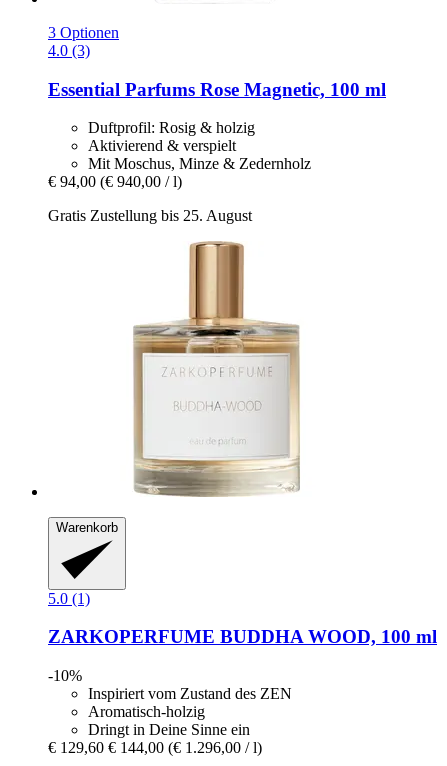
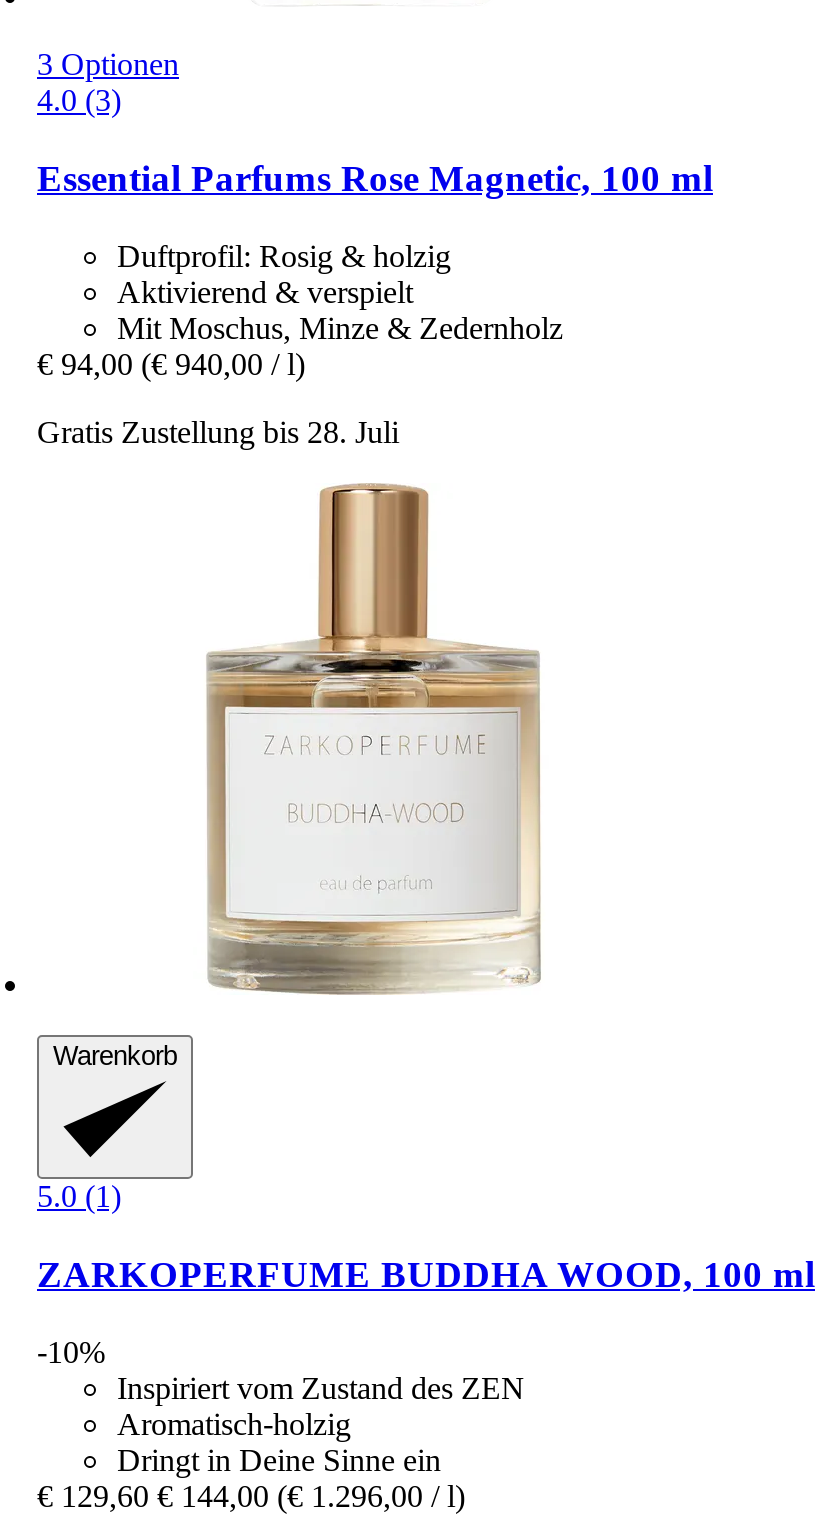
- Gratis Zustellung bis 25. August
+ Gratis Zustellung bis 28. Juli
